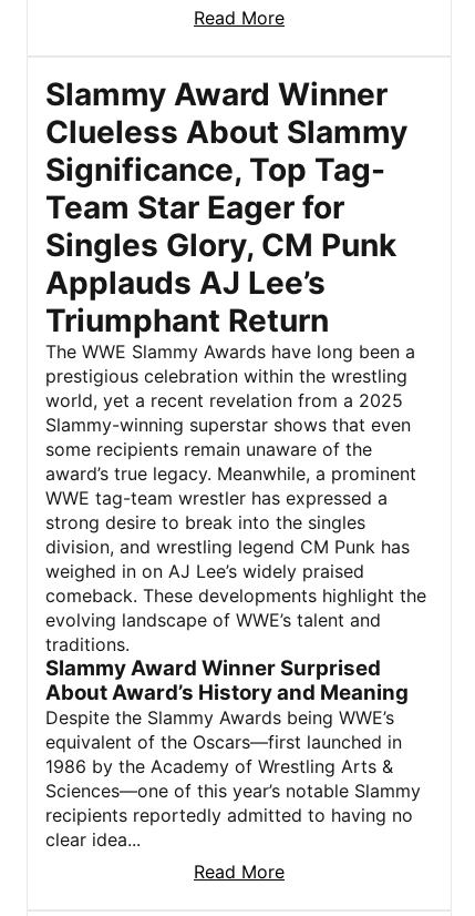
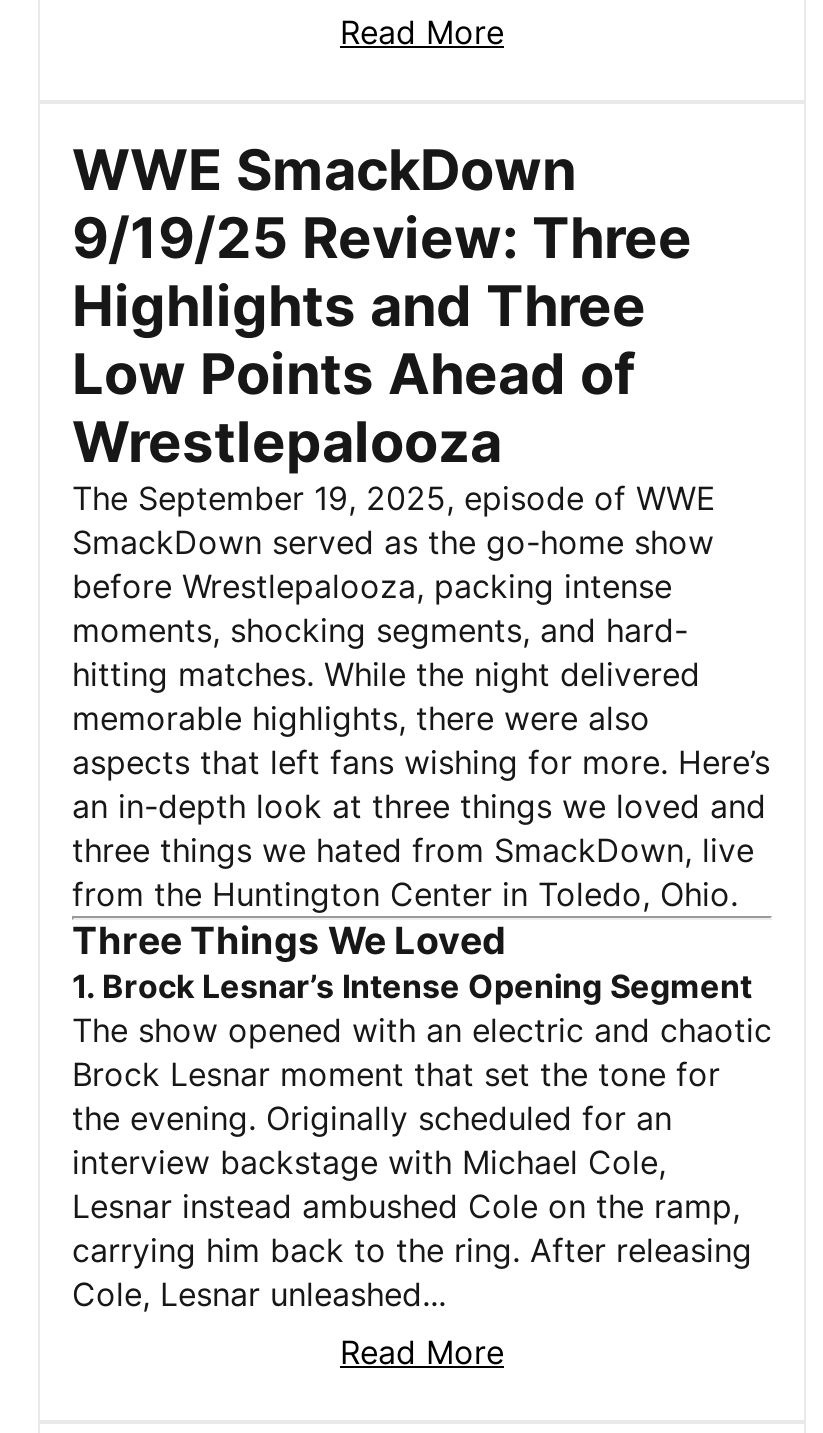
- Slammy Award Winner
- Clueless About Slammy
- Significance, Top Tag-
- Team Star Eager for
- Singles Glory, CM Punk
- Applauds AJ Lee’s
- Triumphant Return
- The WWE Slammy Awards have long been a
- prestigious celebration within the wrestling
- world, yet a recent revelation from a 2025
- Slammy-winning superstar shows that even
- some recipients remain unaware of the
- award’s true legacy. Meanwhile, a prominent
- WWE tag-team wrestler has expressed a
- strong desire to break into the singles
- division, and wrestling legend CM Punk has
- weighed in on AJ Lee’s widely praised
- comeback. These developments highlight the
- evolving landscape of WWE’s talent and
- traditions.
- Slammy Award Winner Surprised
- About Award’s History and Meaning
- Despite the Slammy Awards being WWE’s
- equivalent of the Oscars—first launched in
- 1986 by the Academy of Wrestling Arts &
- Sciences—one of this year’s notable Slammy
- recipients reportedly admitted to having no
- clear idea...
+ WWE SmackDown
+ 9/19/25 Review: Three
+ Highlights and Three
+ Low Points Ahead of
+ Wrestlepalooza
+ The September 19, 2025, episode of WWE
+ SmackDown served as the go-home show
+ before Wrestlepalooza, packing intense
+ moments, shocking segments, and hard-
+ hitting matches. While the night delivered
+ memorable highlights, there were also
+ aspects that left fans wishing for more. Here’s
+ an in-depth look at three things we loved and
+ three things we hated from SmackDown, live
+ from the Huntington Center in Toledo, Ohio.
+ Three Things We Loved
+ 1. Brock Lesnar’s Intense Opening Segment
+ The show opened with an electric and chaotic
+ Brock Lesnar moment that set the tone for
+ the evening. Originally scheduled for an
+ interview backstage with Michael Cole,
+ Lesnar instead ambushed Cole on the ramp,
+ carrying him back to the ring. After releasing
+ Cole, Lesnar unleashed...
